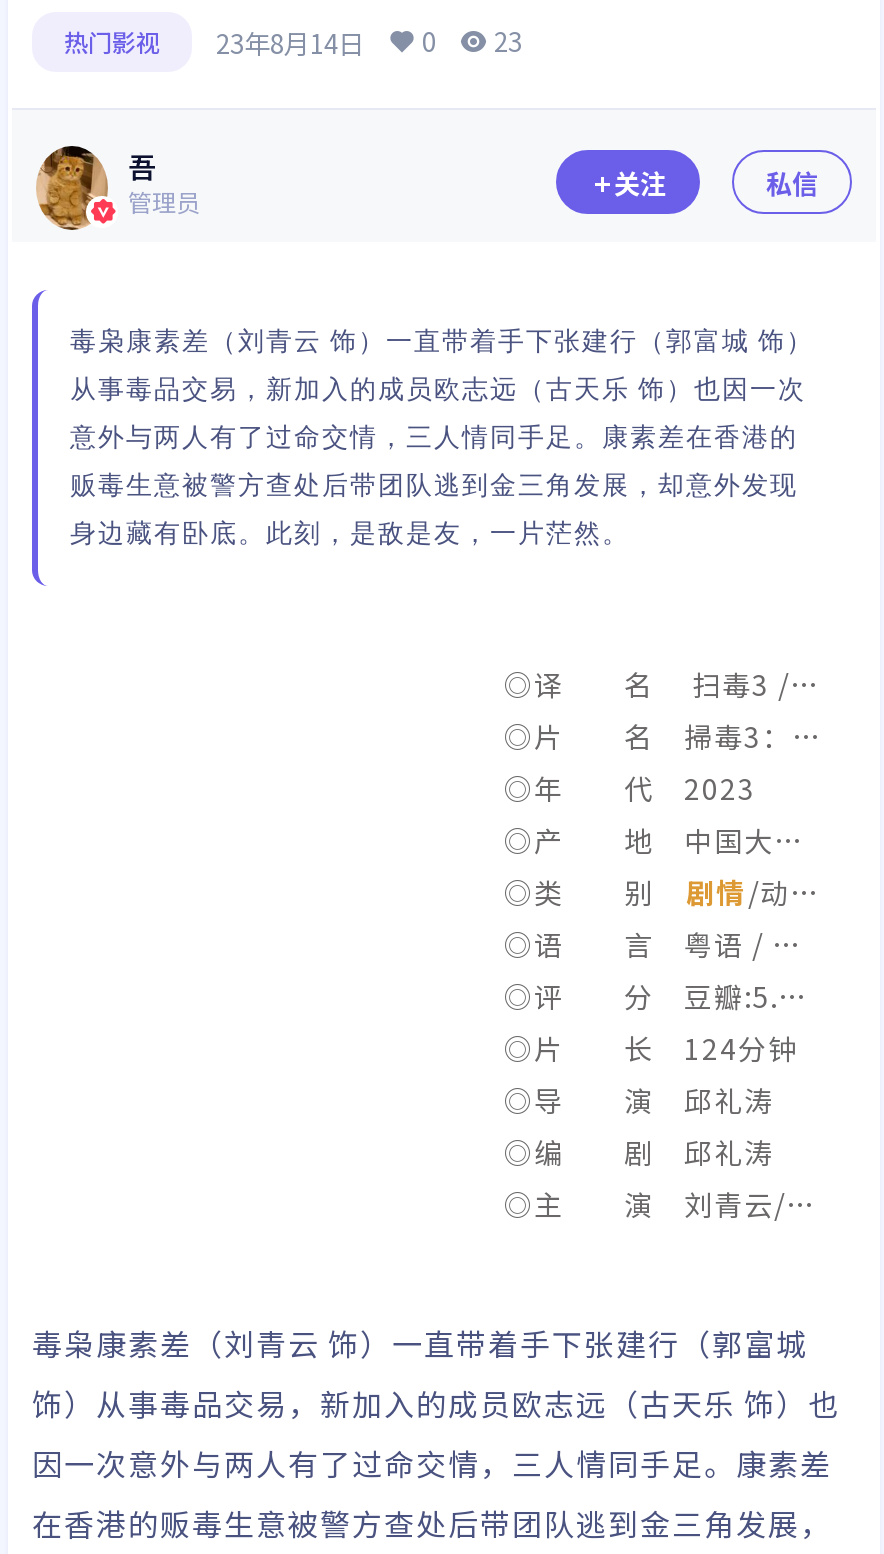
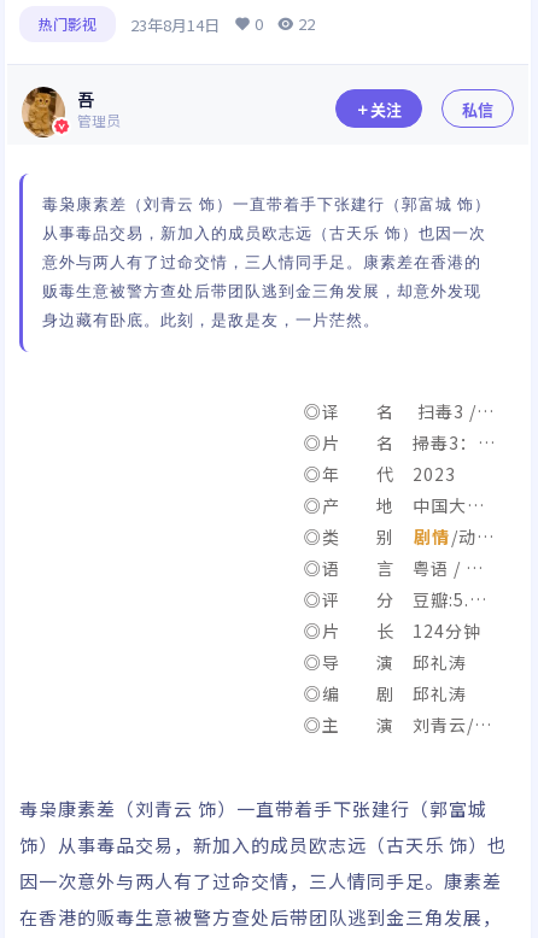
- 热门影视 23年8月14日 0 23
+ 热门影视 23年8月14日 0 22
